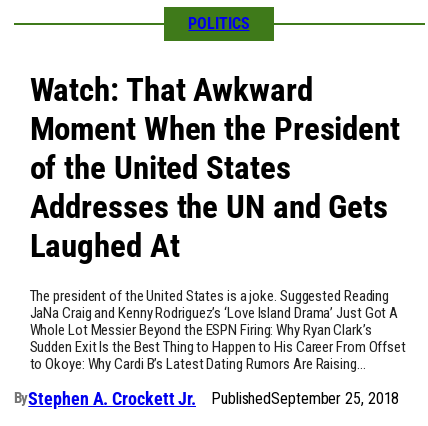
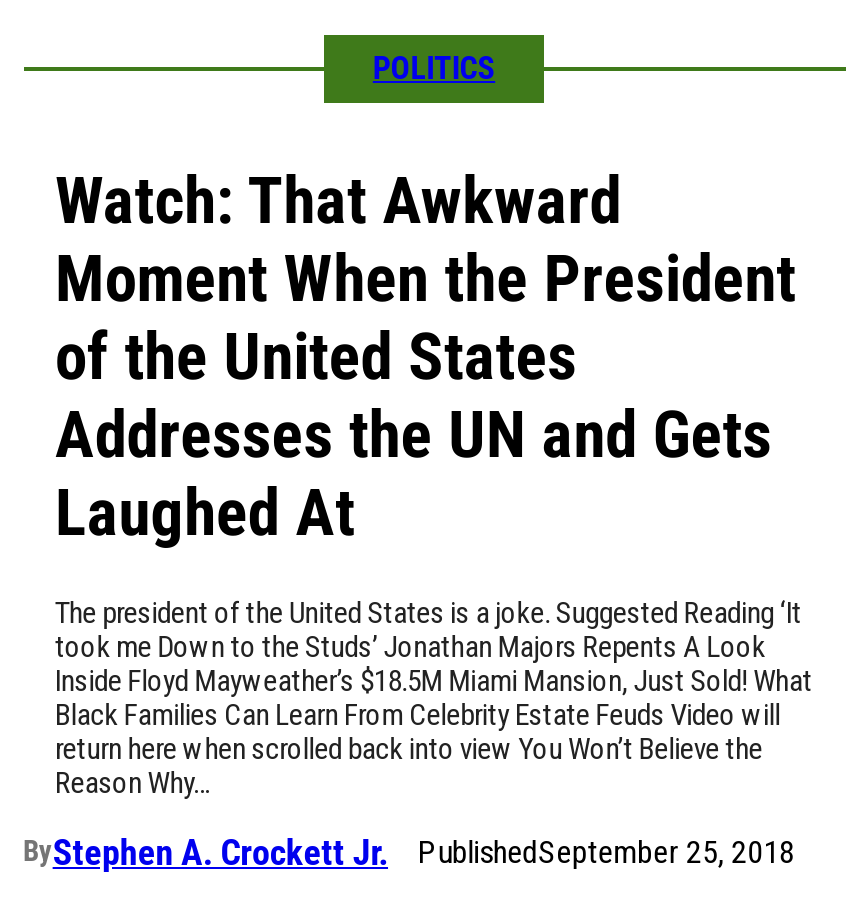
- The president of the United States is a joke. Suggested Reading
- JaNa Craig and Kenny Rodriguez’s ‘Love Island Drama’ Just Got A
- Whole Lot Messier Beyond the ESPN Firing: Why Ryan Clark’s
- Sudden Exit Is the Best Thing to Happen to His Career From Offset
- to Okoye: Why Cardi B’s Latest Dating Rumors Are Raising…
+ The president of the United States is a joke. Suggested Reading ‘It
+ took me Down to the Studs’ Jonathan Majors Repents A Look
+ Inside Floyd Mayweather’s $18.5M Miami Mansion, Just Sold! What
+ Black Families Can Learn From Celebrity Estate Feuds Video will
+ return here when scrolled back into view You Won’t Believe the
+ Reason Why…
